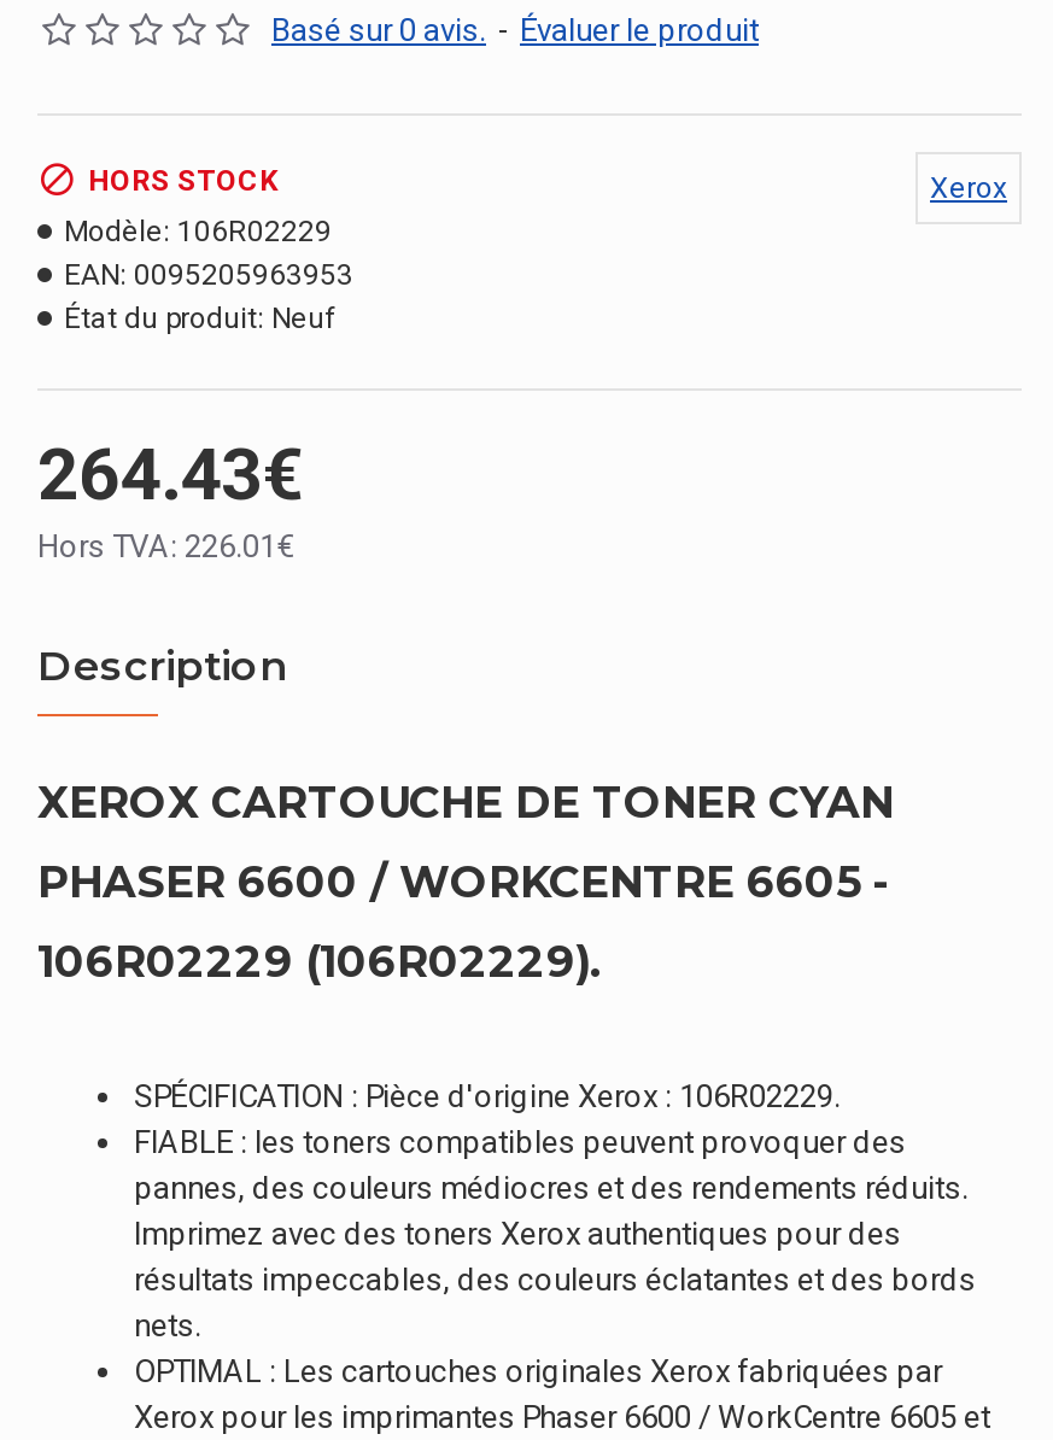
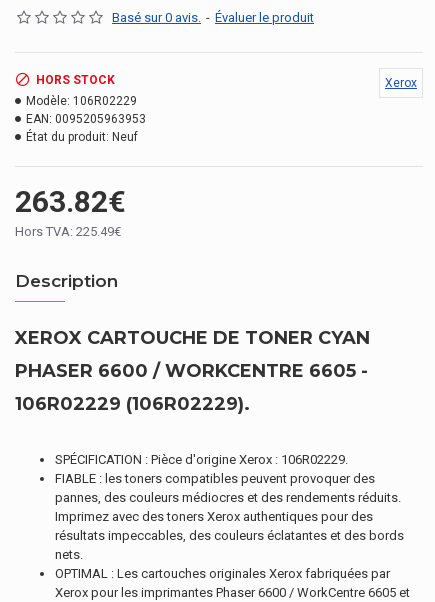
- 264.43€
+ 263.82€

- Hors TVA: 226.01€
+ Hors TVA: 225.49€
